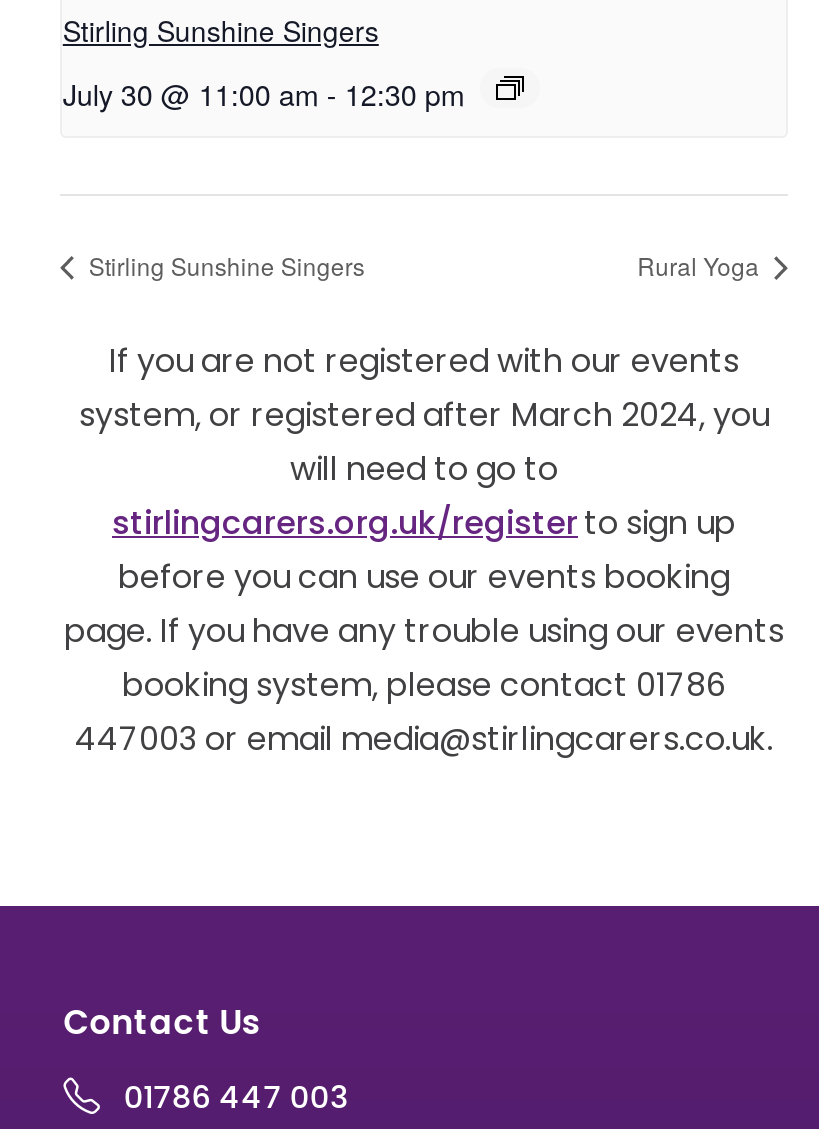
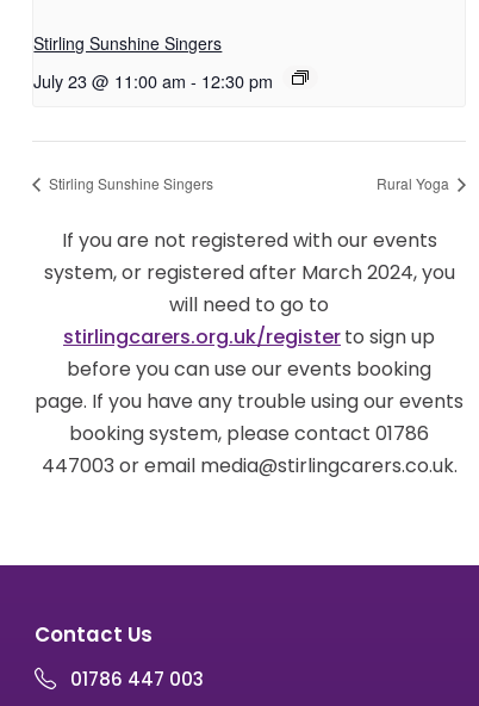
- July 30 @ 11:00 am - 12:30 pm
+ July 23 @ 11:00 am - 12:30 pm
